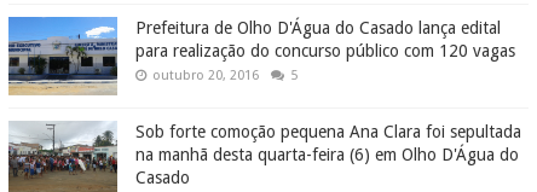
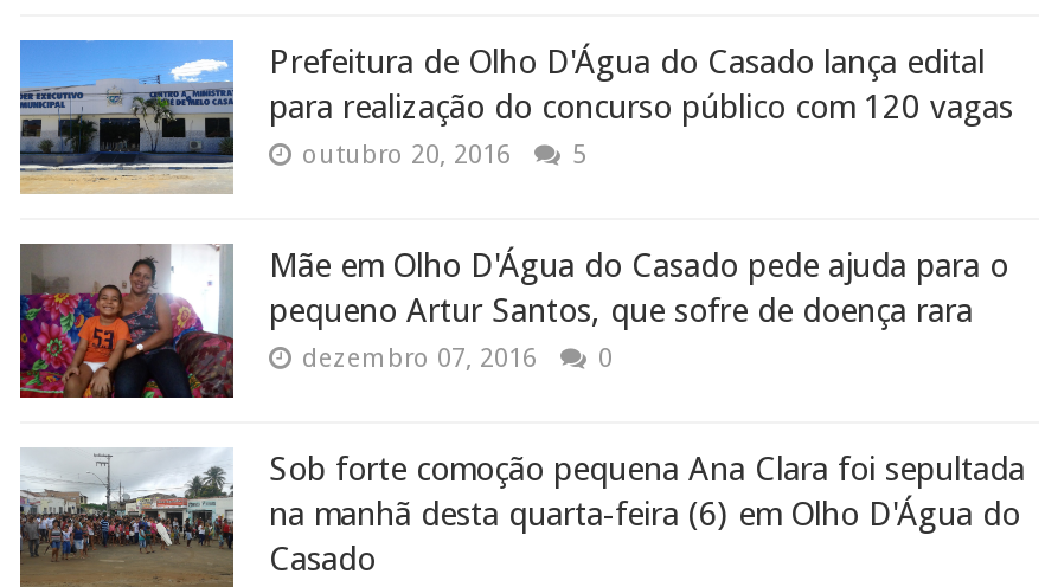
+ [image]
+ Mãe em Olho D'Água do Casado pede ajuda para o
+ pequeno Artur Santos, que sofre de doença rara
+ dezembro 07, 2016
+ 0
